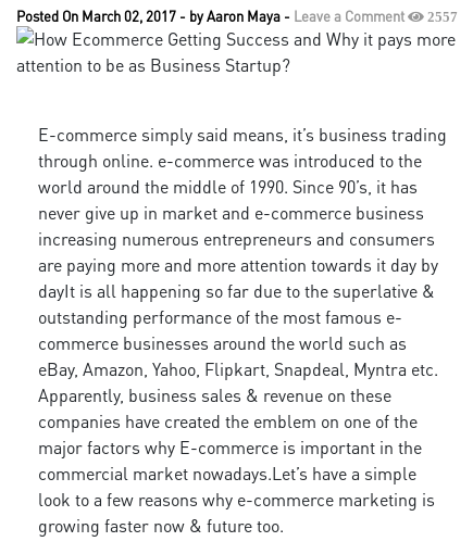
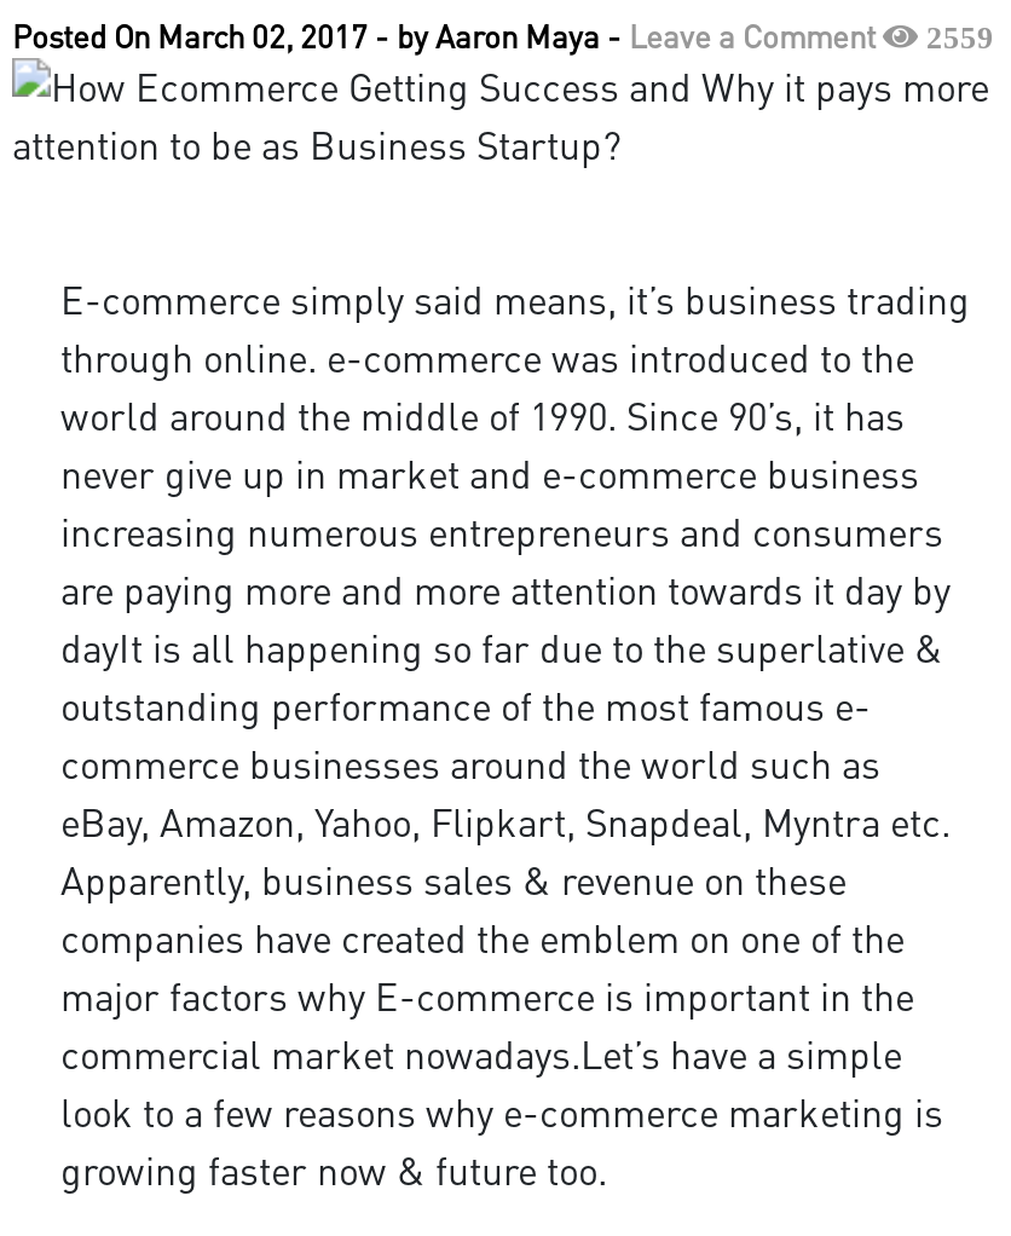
- Posted On March 02, 2017 - by Aaron Maya - Leave a Comment 2557
+ Posted On March 02, 2017 - by Aaron Maya - Leave a Comment 2559
